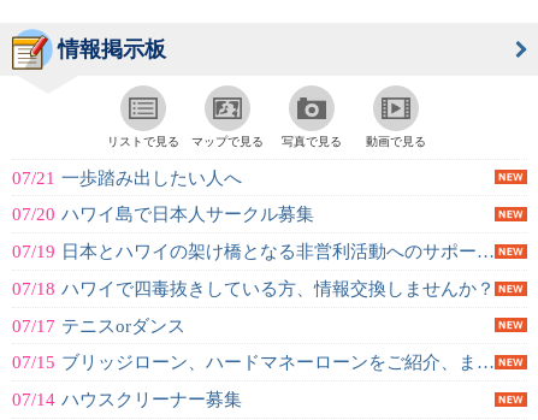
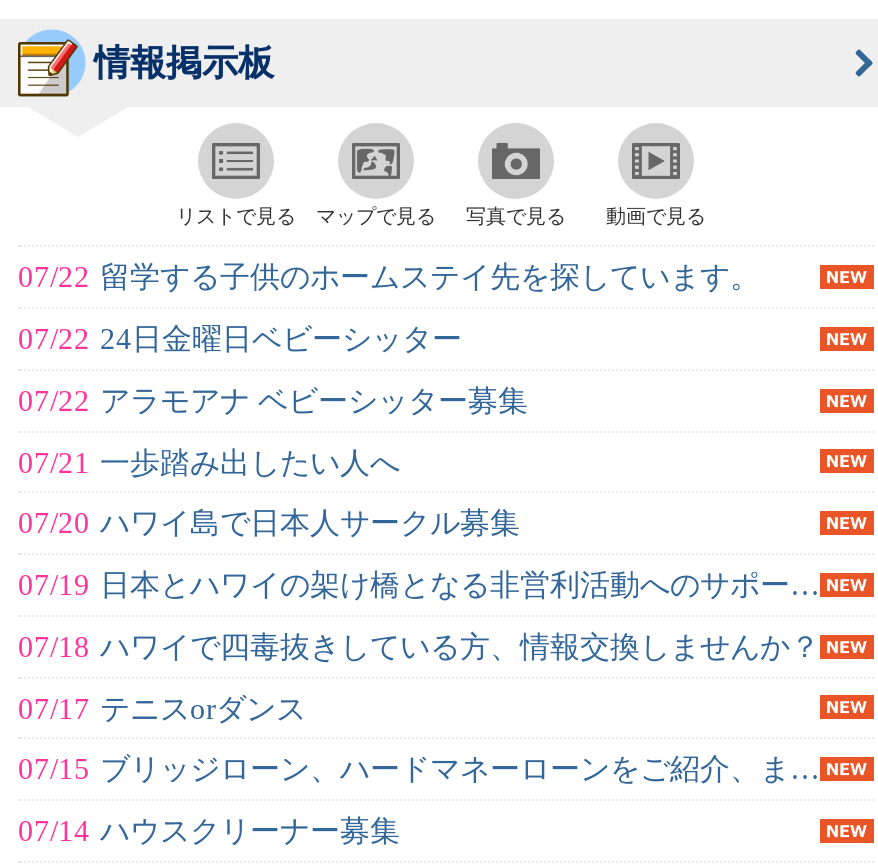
+ 07/22 留学する子供のホームステイ先を探しています。
+ 07/22 24日金曜日ベビーシッター
+ 07/22 アラモアナ ベビーシッター募集
